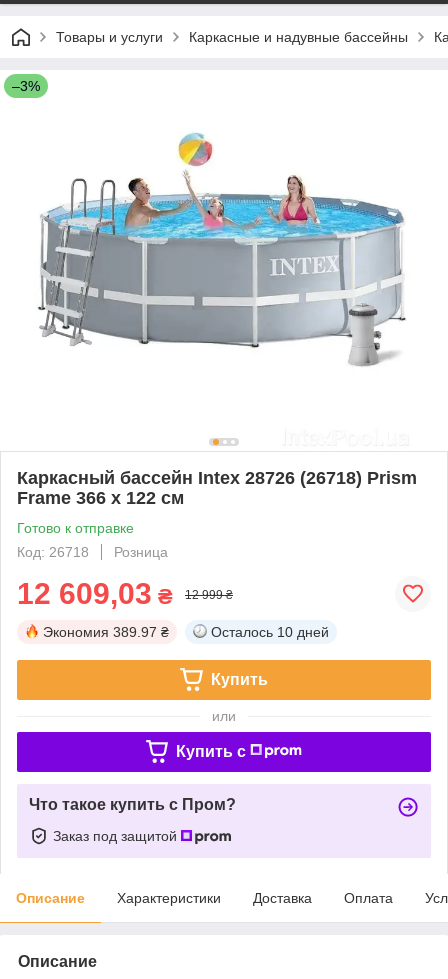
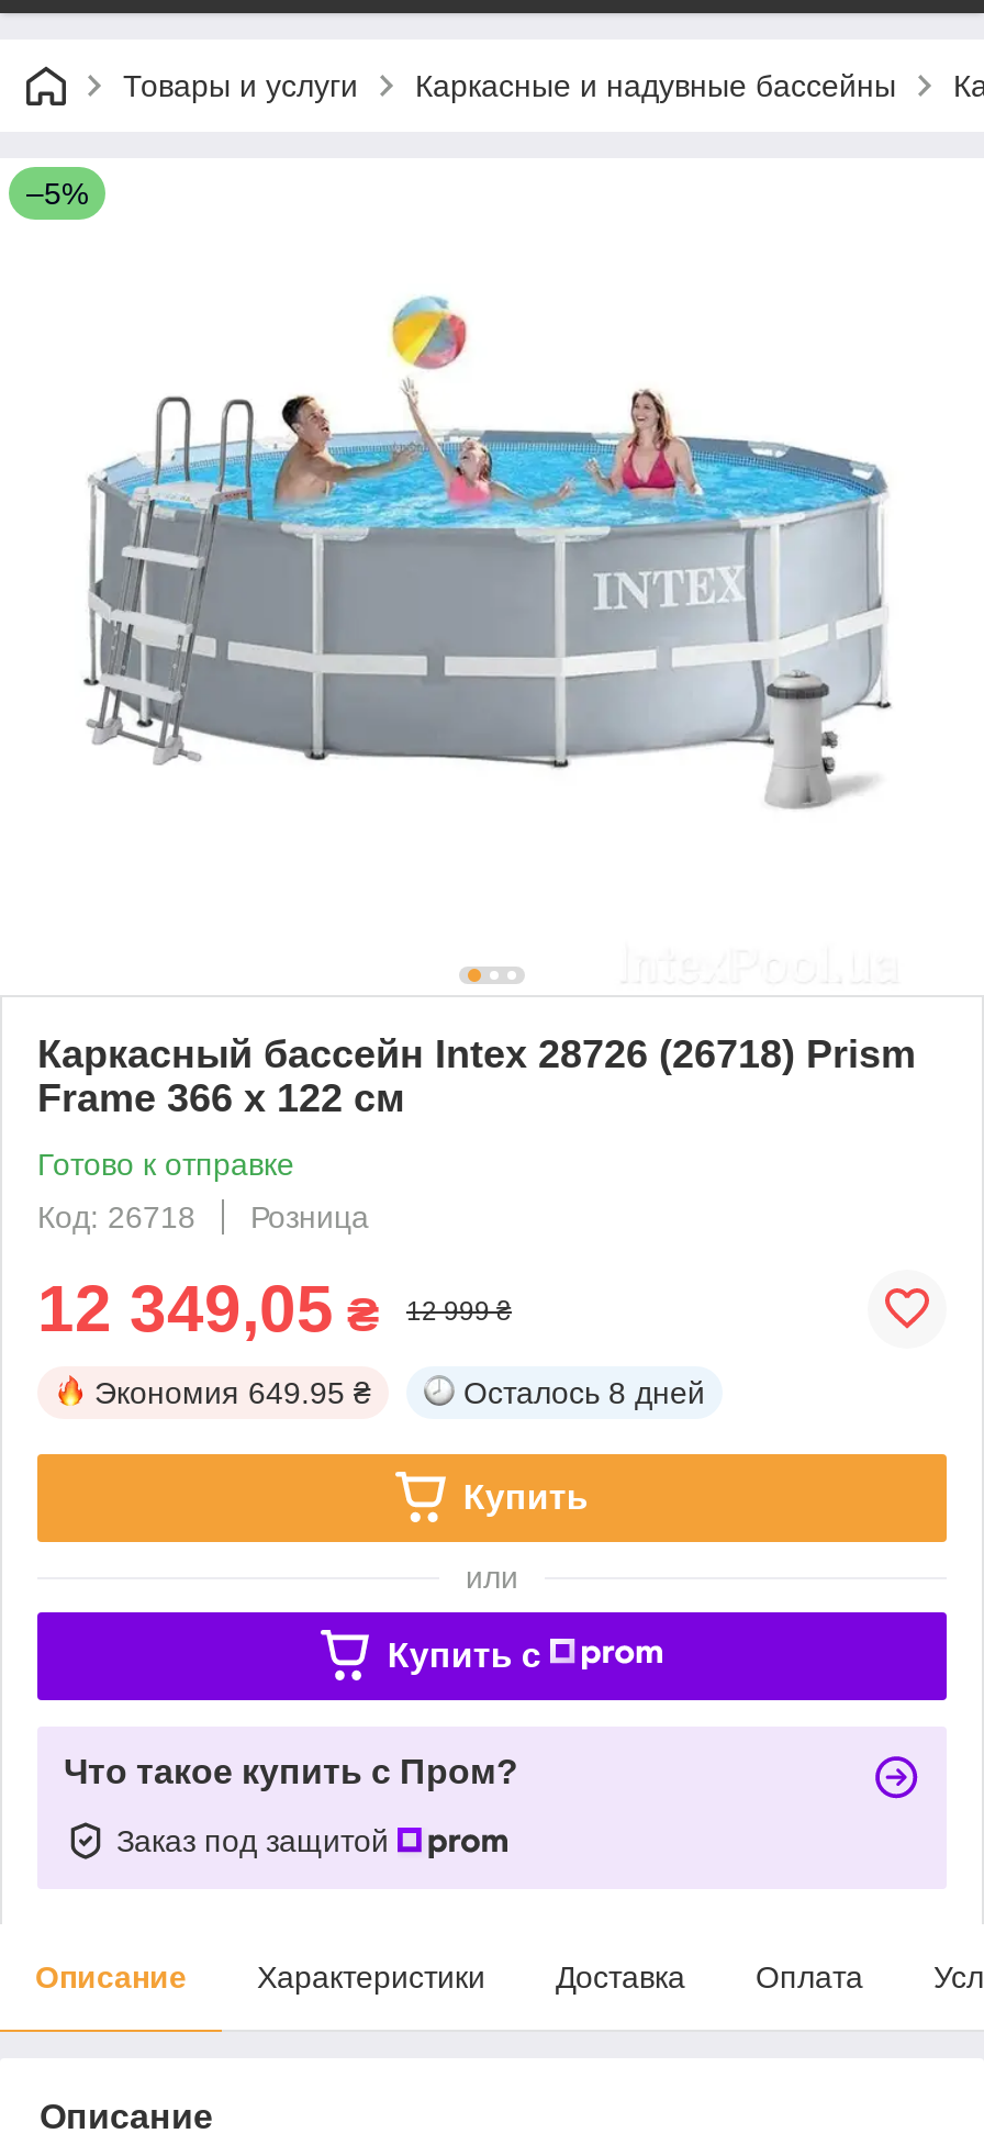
- –3%
+ –5%

- 12 609,03 ₴ 12 999 ₴
+ 12 349,05 ₴ 12 999 ₴

- Экономия 389.97 ₴
+ Экономия 649.95 ₴

- Осталось 10 дней
+ Осталось 8 дней
